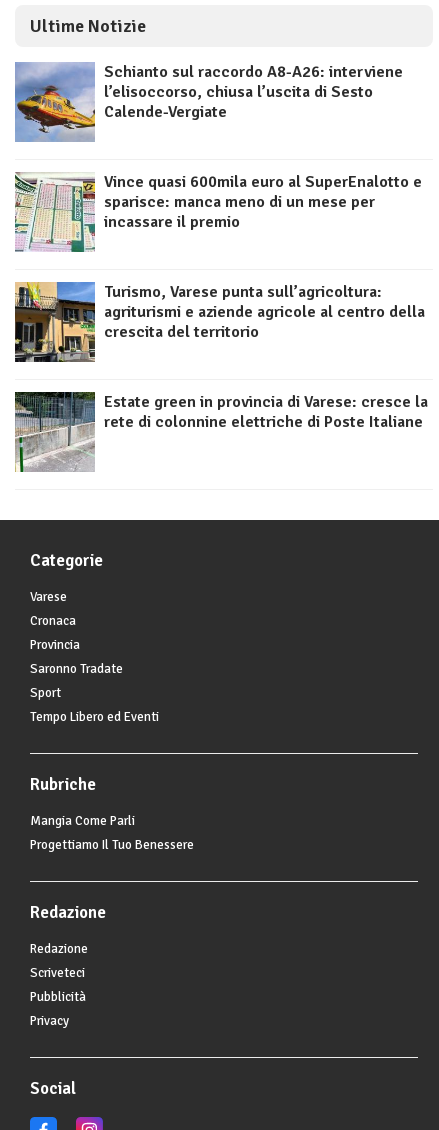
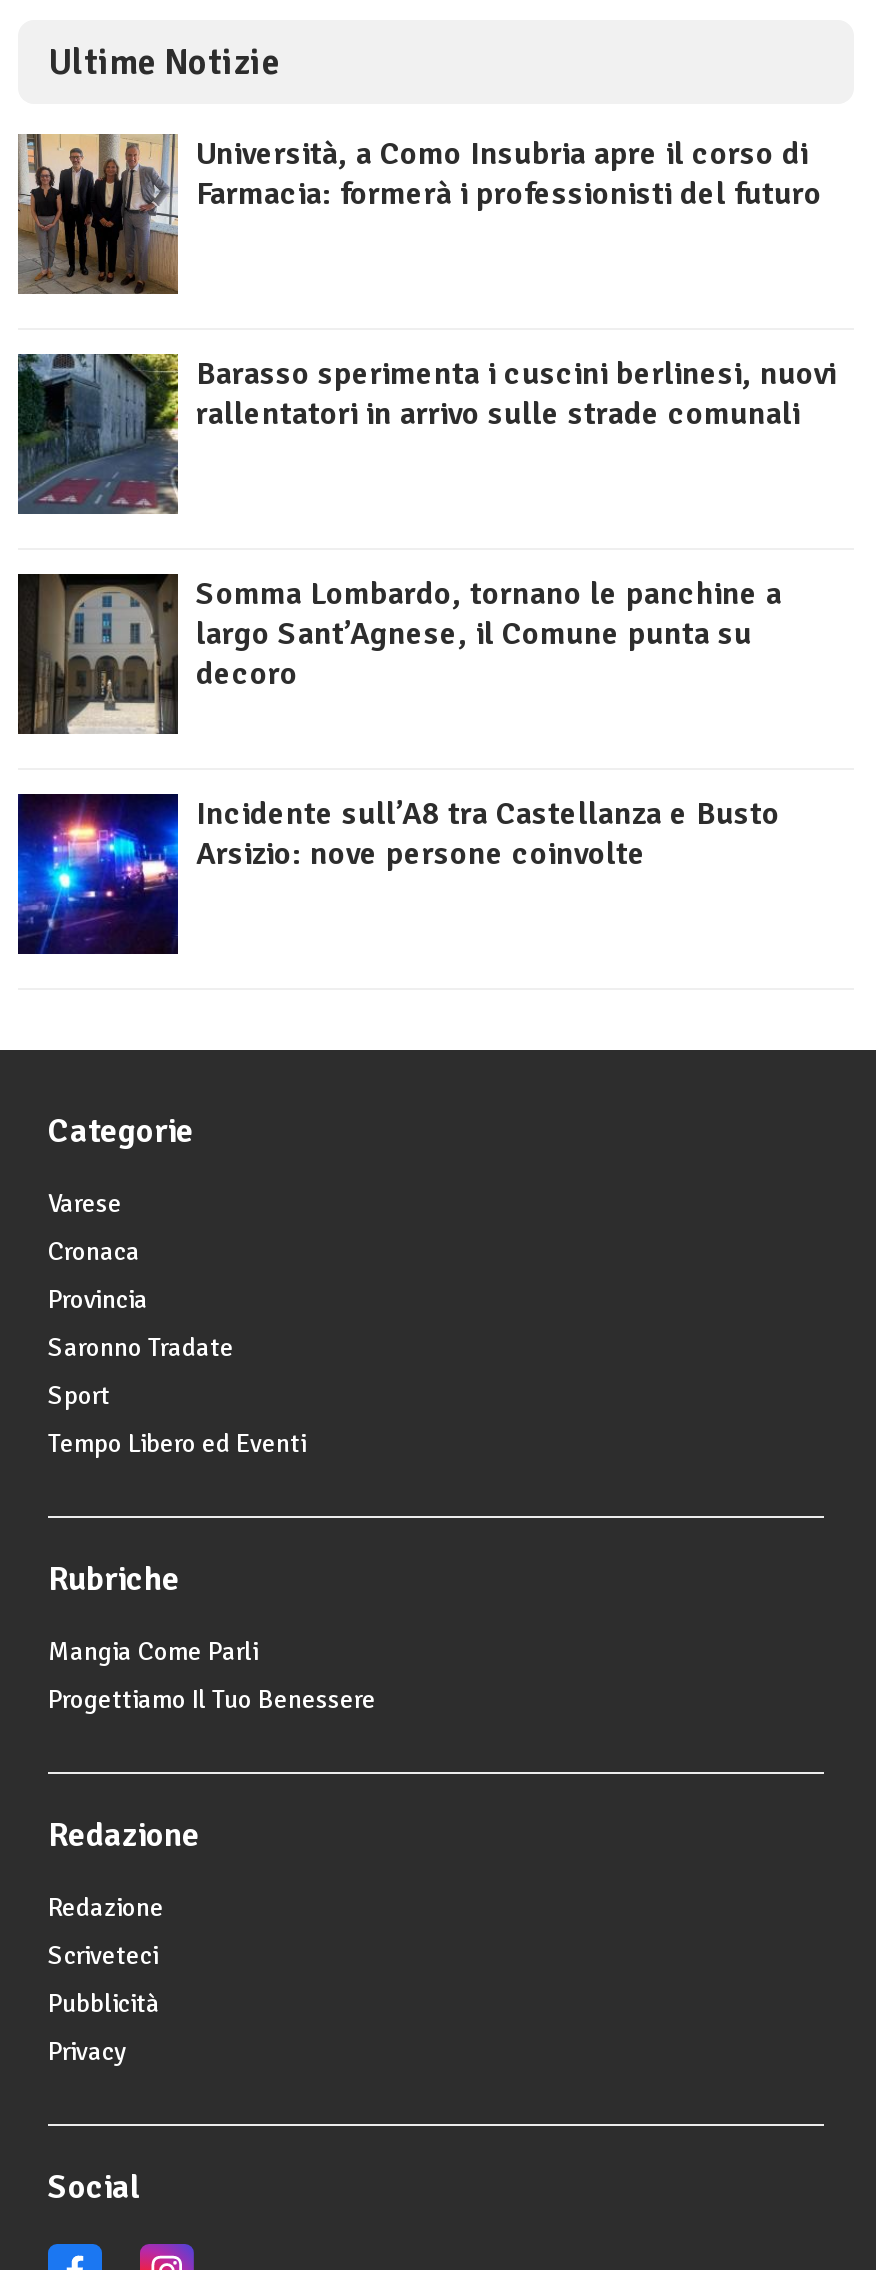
- [image]
- Schianto sul raccordo A8-A26: interviene
- l’elisoccorso, chiusa l’uscita di Sesto
- Calende-Vergiate
+ [image]
+ Università, a Como Insubria apre il corso di
+ Farmacia: formerà i professionisti del futuro

- [image]
- Vince quasi 600mila euro al SuperEnalotto e
- sparisce: manca meno di un mese per
- incassare il premio
+ [image]
+ Barasso sperimenta i cuscini berlinesi, nuovi
+ rallentatori in arrivo sulle strade comunali

- [image]
- Turismo, Varese punta sull’agricoltura:
- agriturismi e aziende agricole al centro della
- crescita del territorio
+ [image]
+ Somma Lombardo, tornano le panchine a
+ largo Sant’Agnese, il Comune punta su
+ decoro

- [image]
- Estate green in provincia di Varese: cresce la
- rete di colonnine elettriche di Poste Italiane
+ [image]
+ Incidente sull’A8 tra Castellanza e Busto
+ Arsizio: nove persone coinvolte
